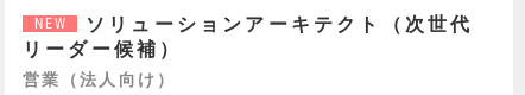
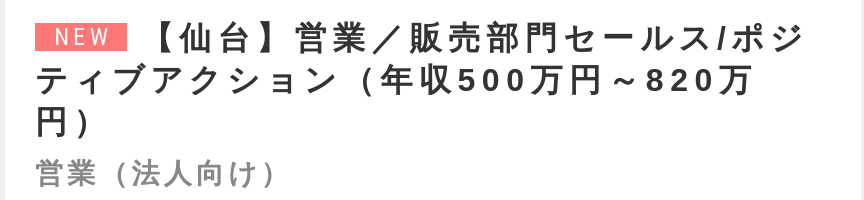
- ソリューションアーキテクト（次世代
- リーダー候補）
+ 【仙台】営業／販売部門セールス/ポジ
+ ティブアクション（年収500万円～820万
+ 円）
